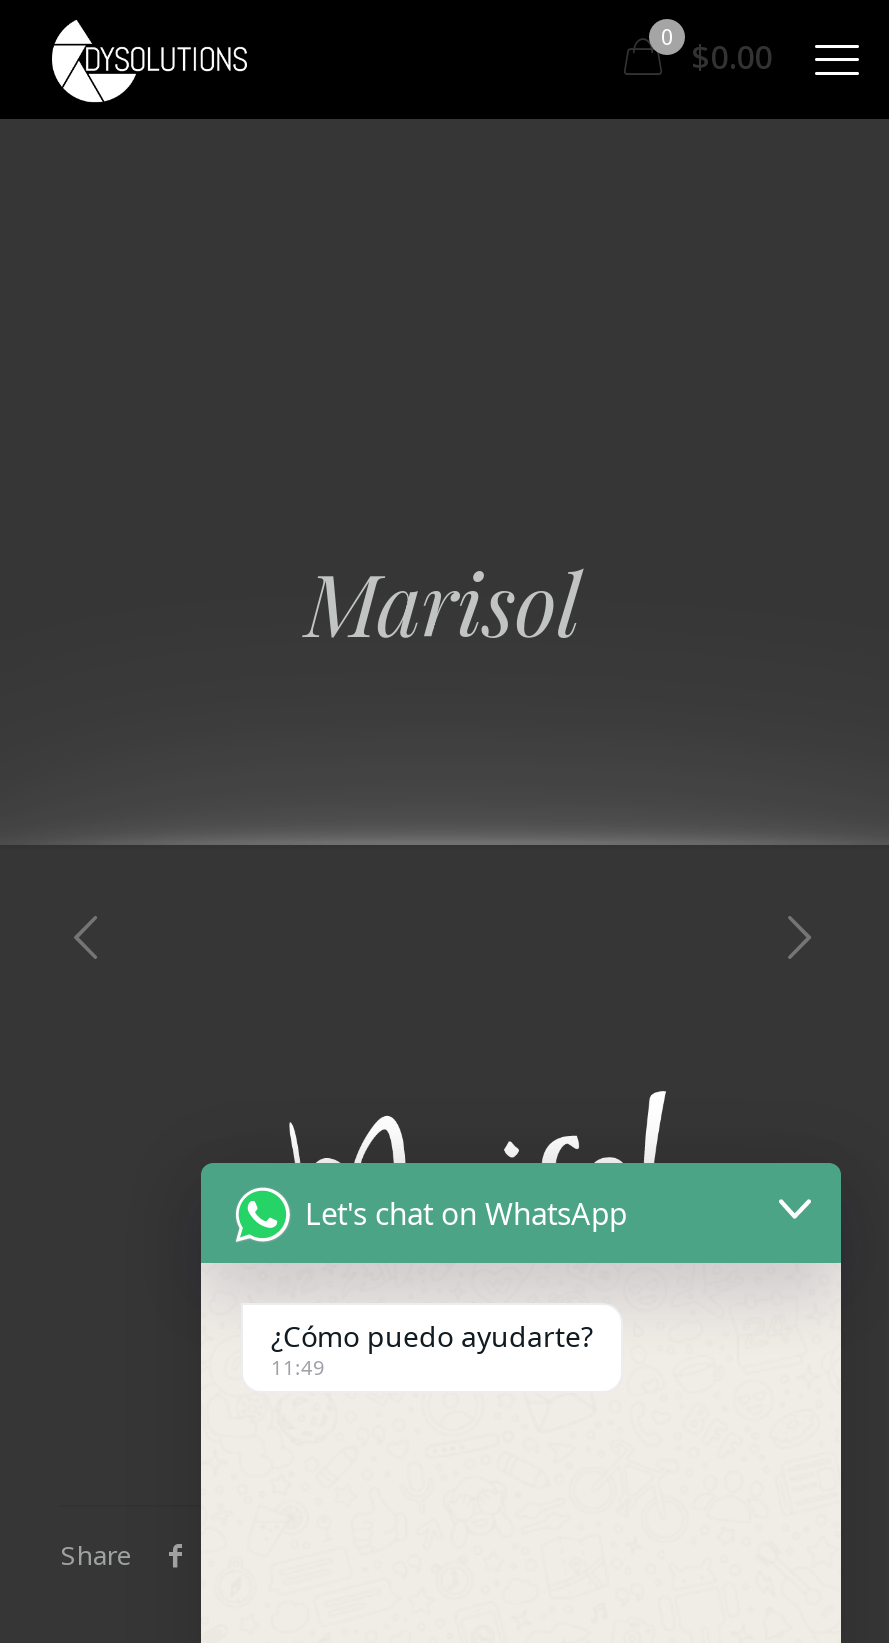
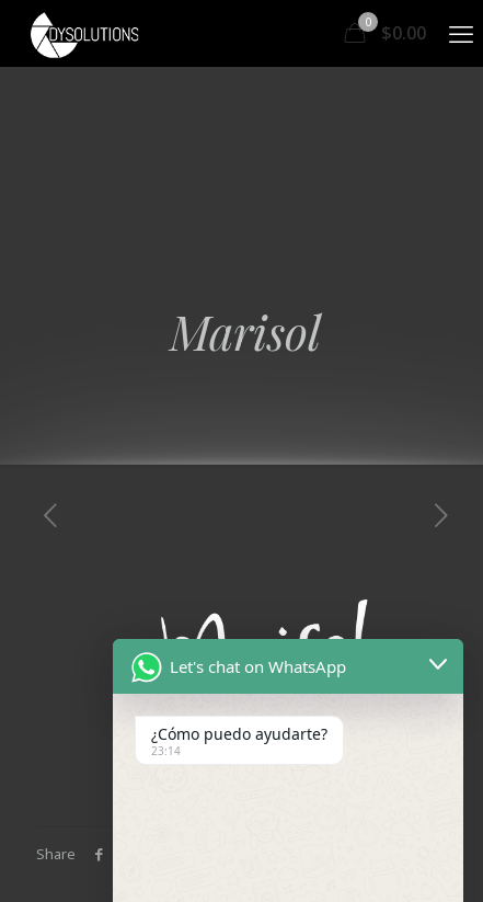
- 11:49
+ 23:14
